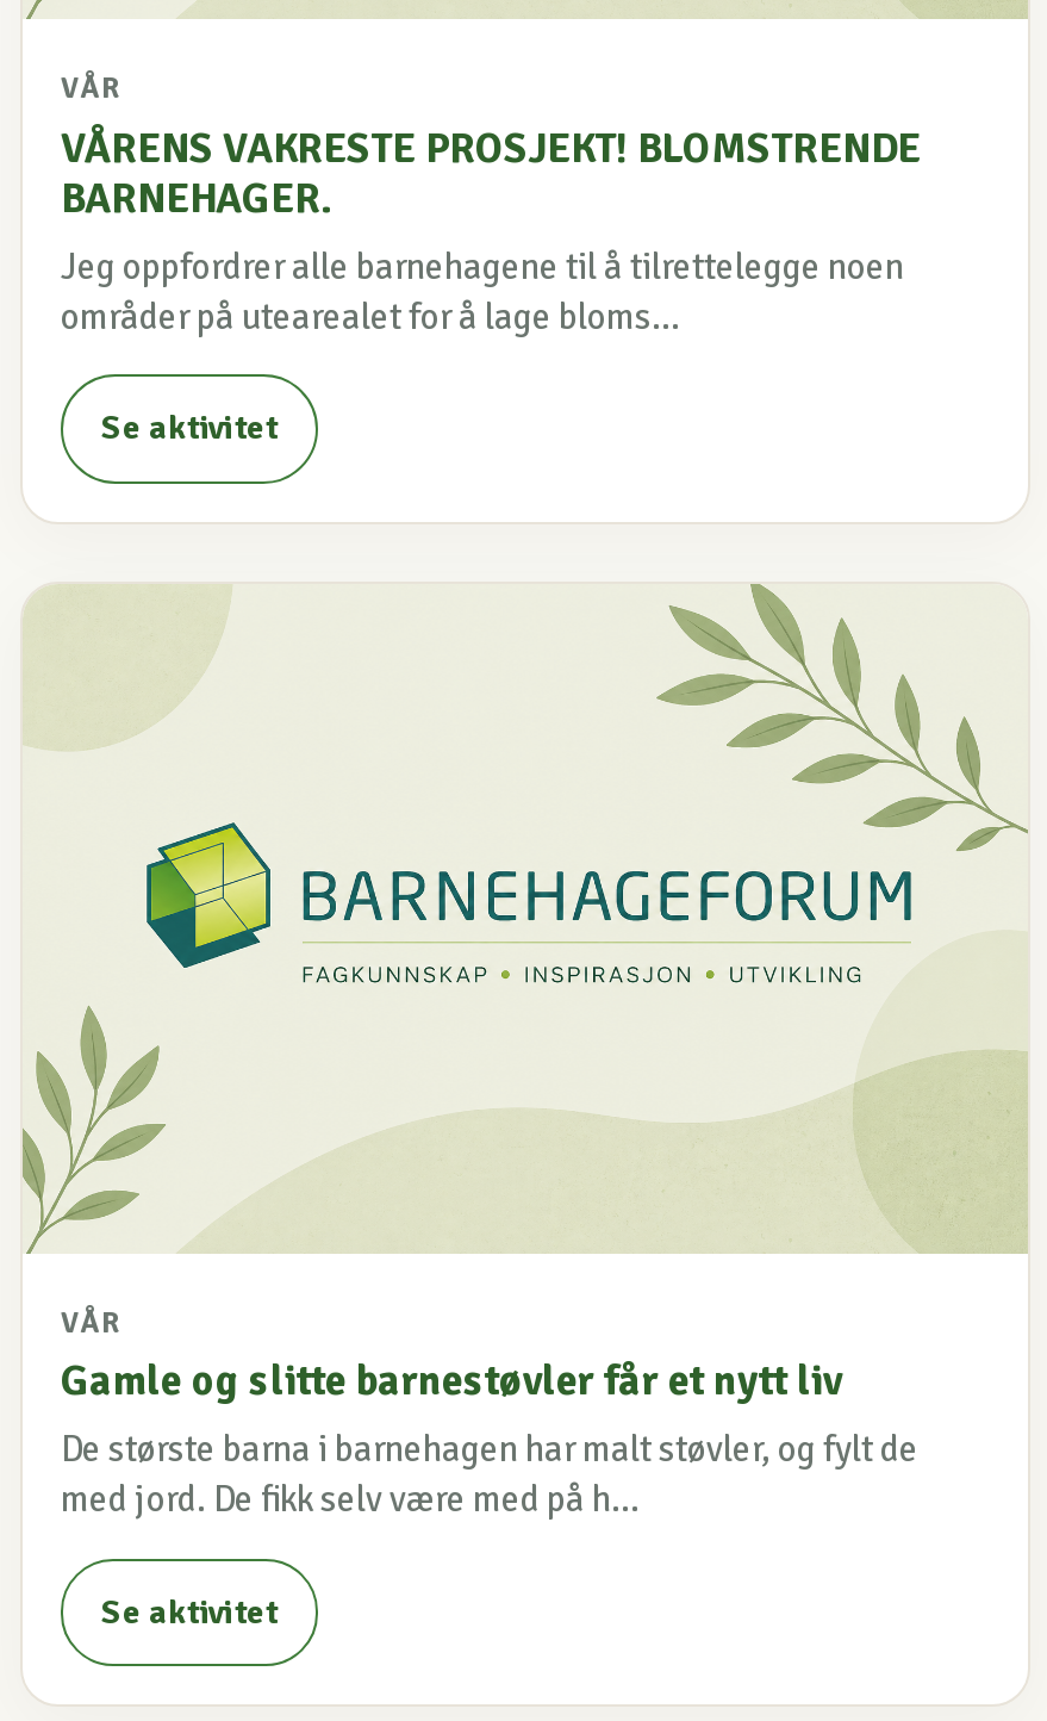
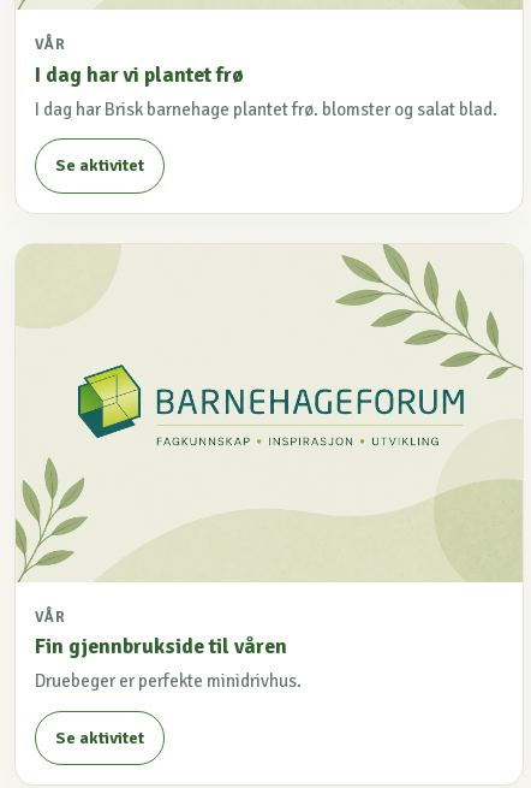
- VÅRENS VAKRESTE PROSJEKT! BLOMSTRENDE
- BARNEHAGER.
- Jeg oppfordrer alle barnehagene til å tilrettelegge noen
- områder på utearealet for å lage bloms...
+ I dag har vi plantet frø
+ I dag har Brisk barnehage plantet frø. blomster og salat blad.

- Gamle og slitte barnestøvler får et nytt liv
- De største barna i barnehagen har malt støvler, og fylt de
- med jord. De fikk selv være med på h...
+ Fin gjennbrukside til våren
+ Druebeger er perfekte minidrivhus.
